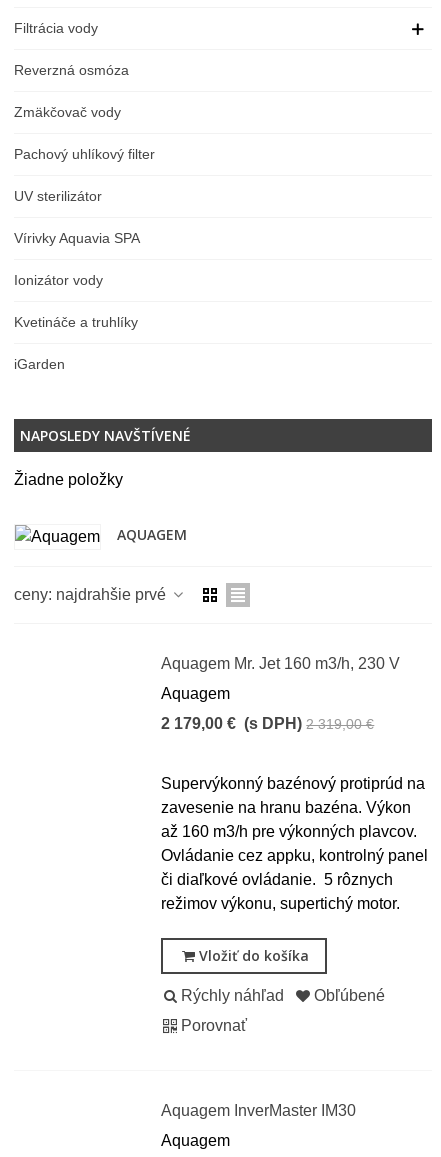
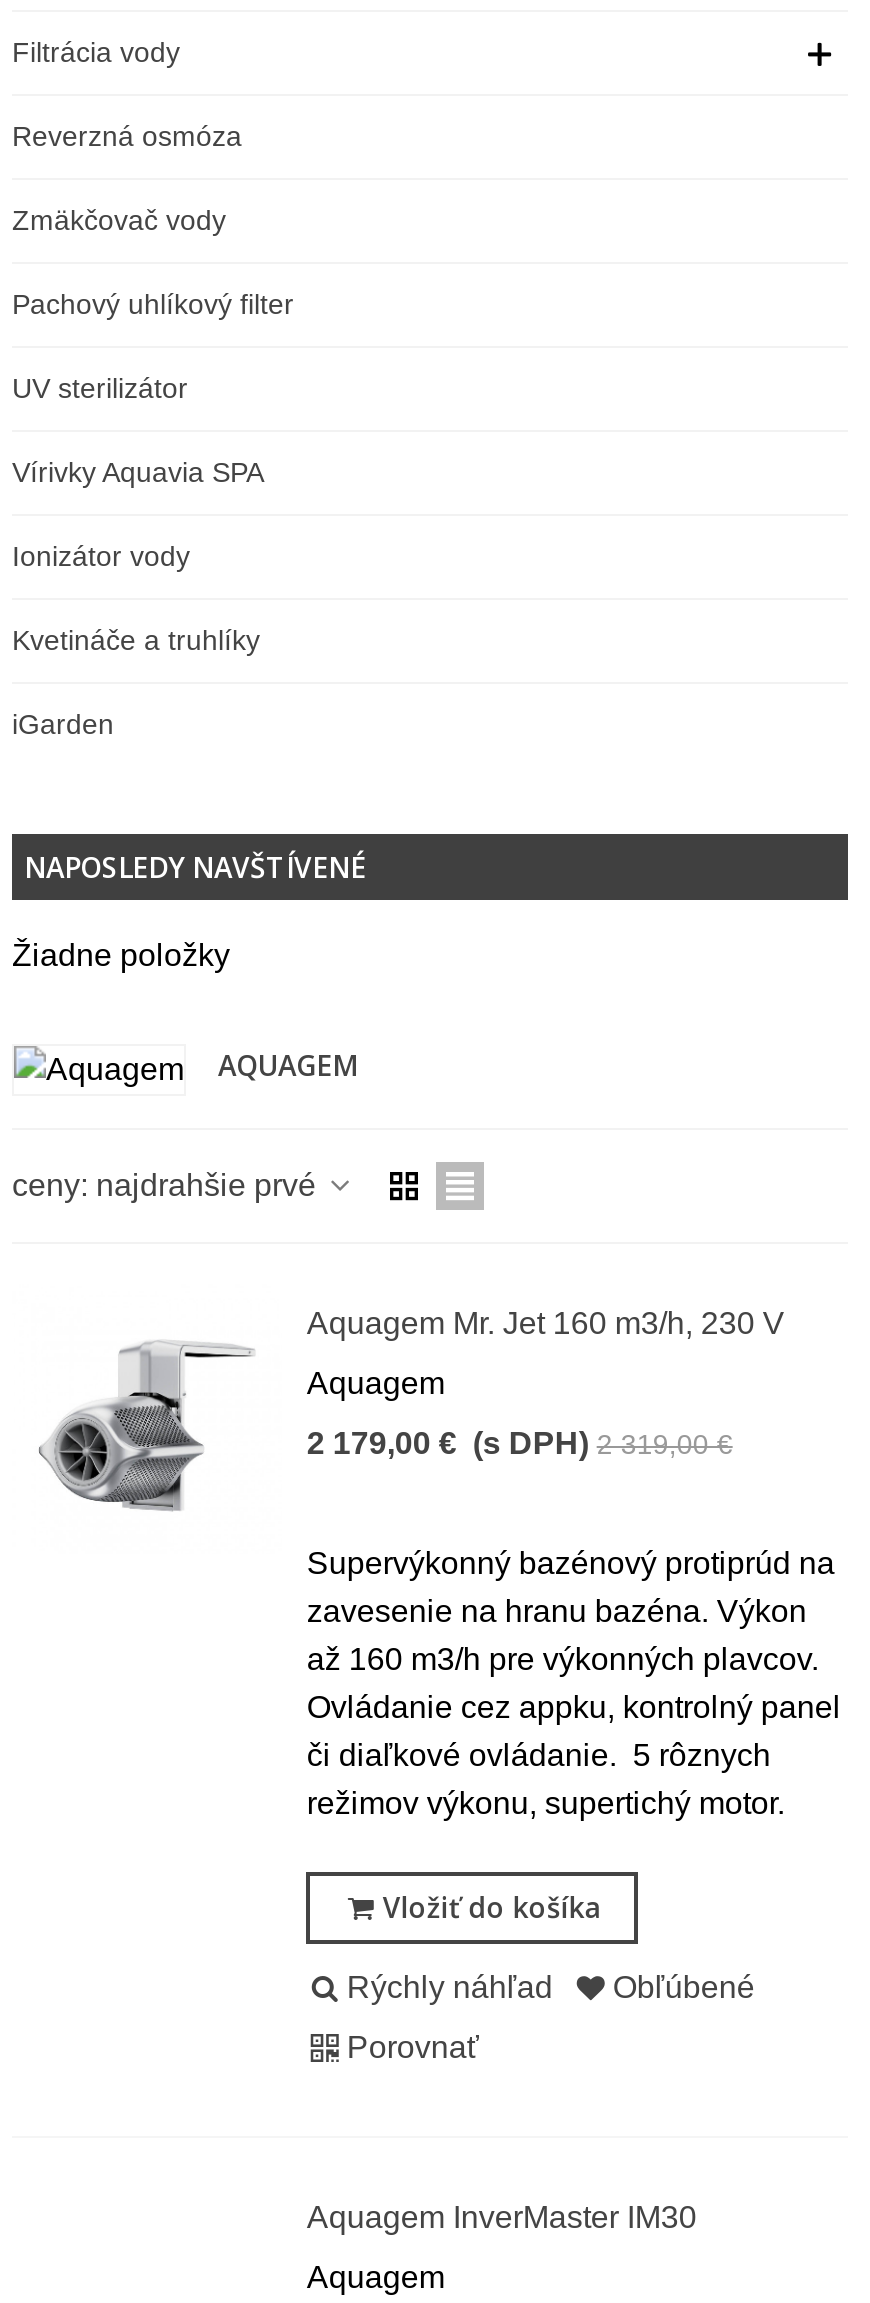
+ [image]
